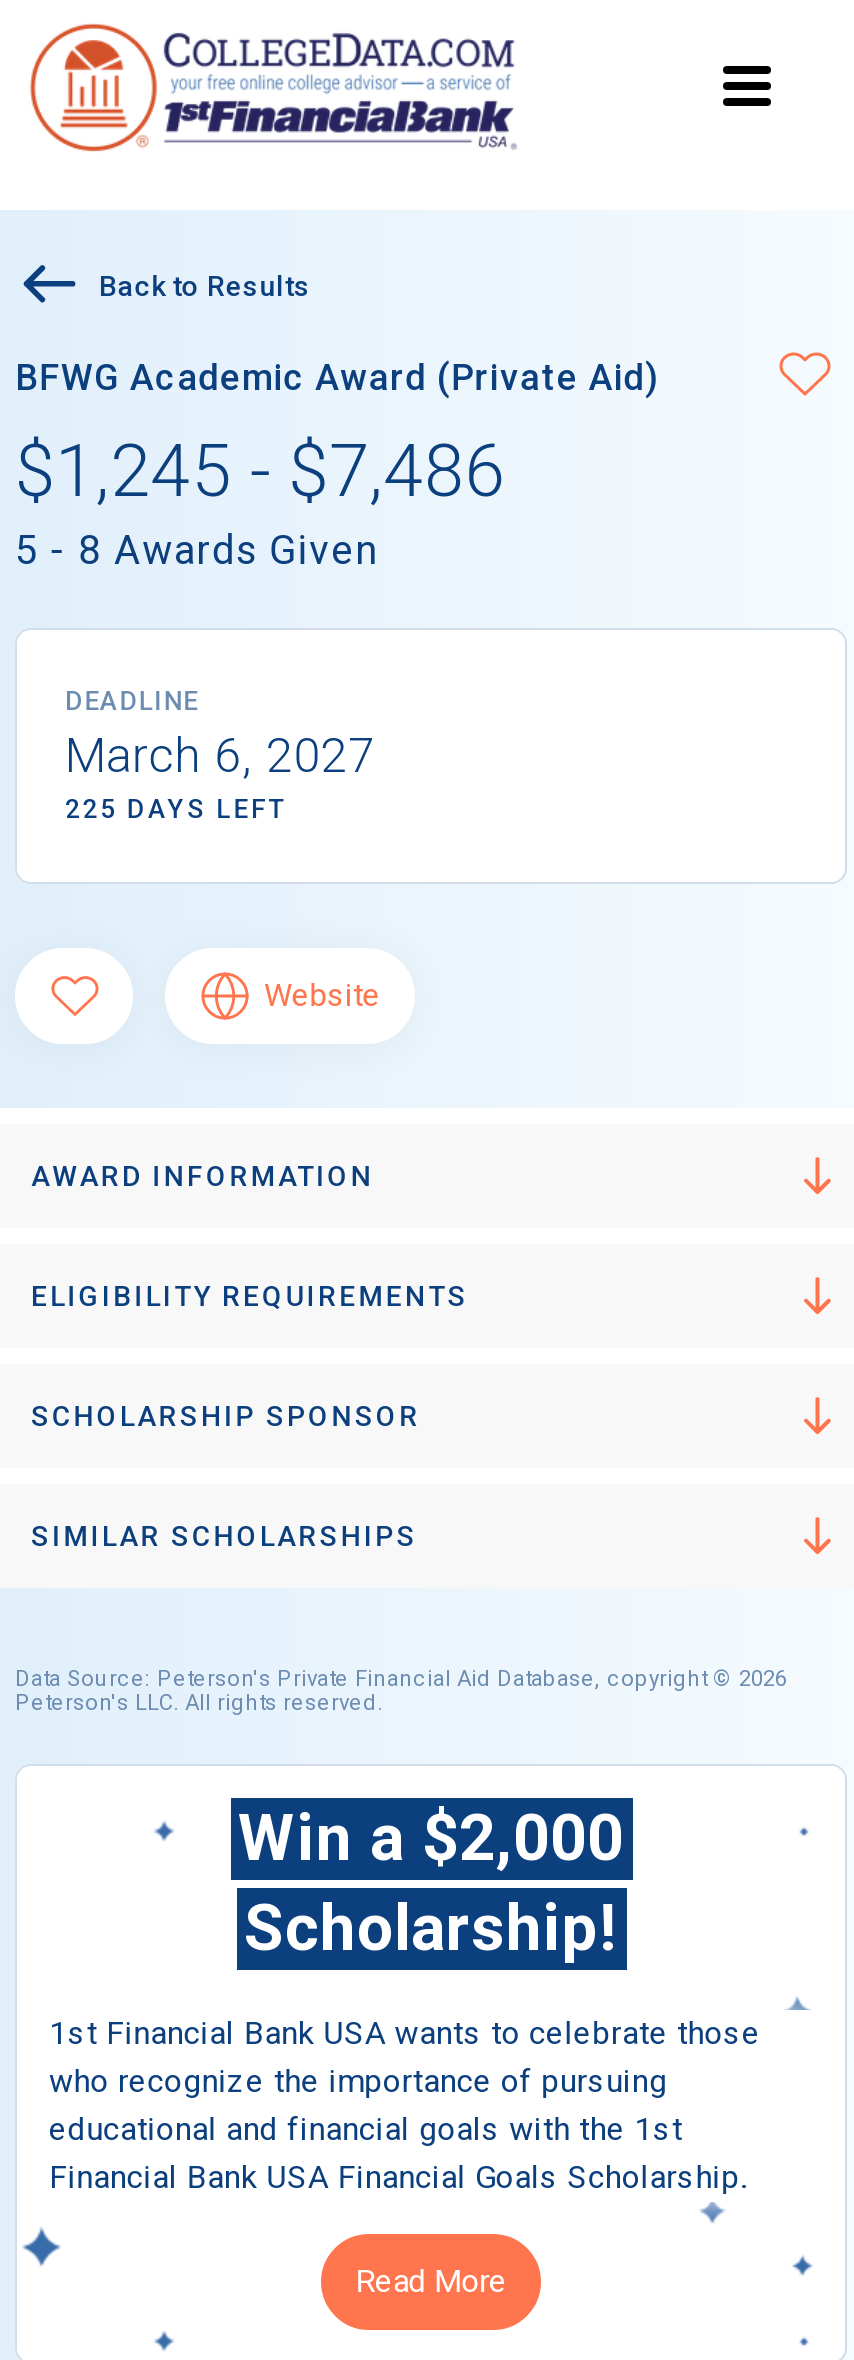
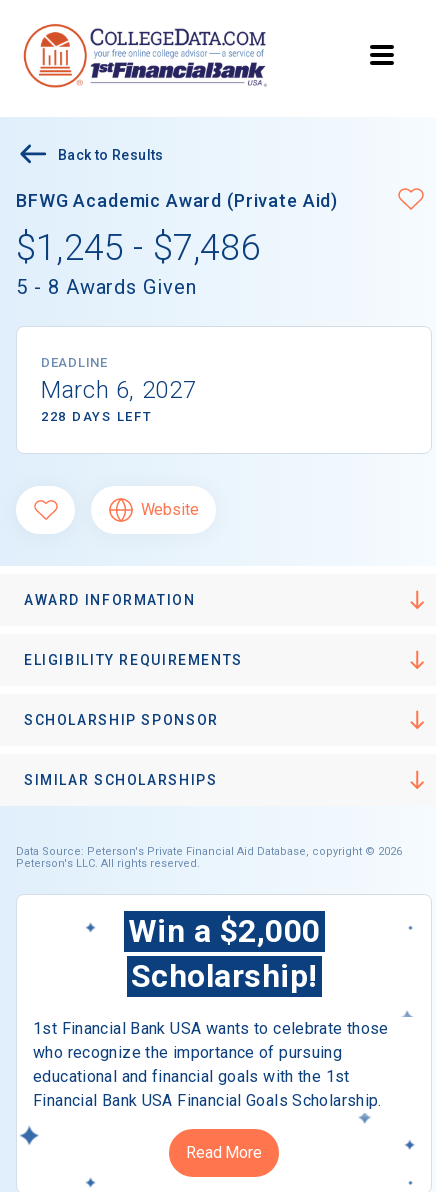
- 225 DAYS LEFT
+ 228 DAYS LEFT
